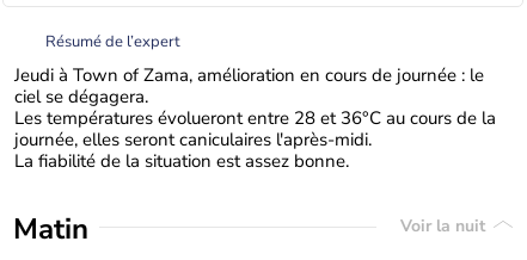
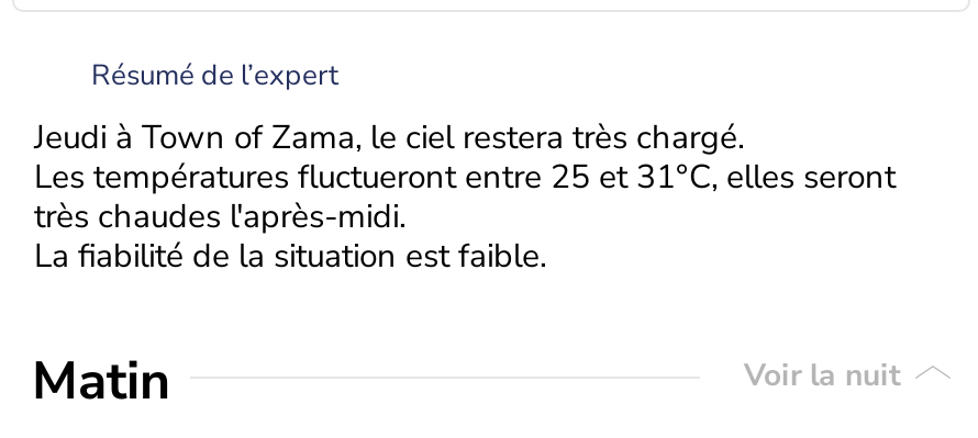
- Jeudi à Town of Zama, amélioration en cours de journée : le
- ciel se dégagera.
- Les températures évolueront entre 28 et 36°C au cours de la
- journée, elles seront caniculaires l'après-midi.
- La fiabilité de la situation est assez bonne.
+ Jeudi à Town of Zama, le ciel restera très chargé.
+ Les températures fluctueront entre 25 et 31°C, elles seront
+ très chaudes l'après-midi.
+ La fiabilité de la situation est faible.
